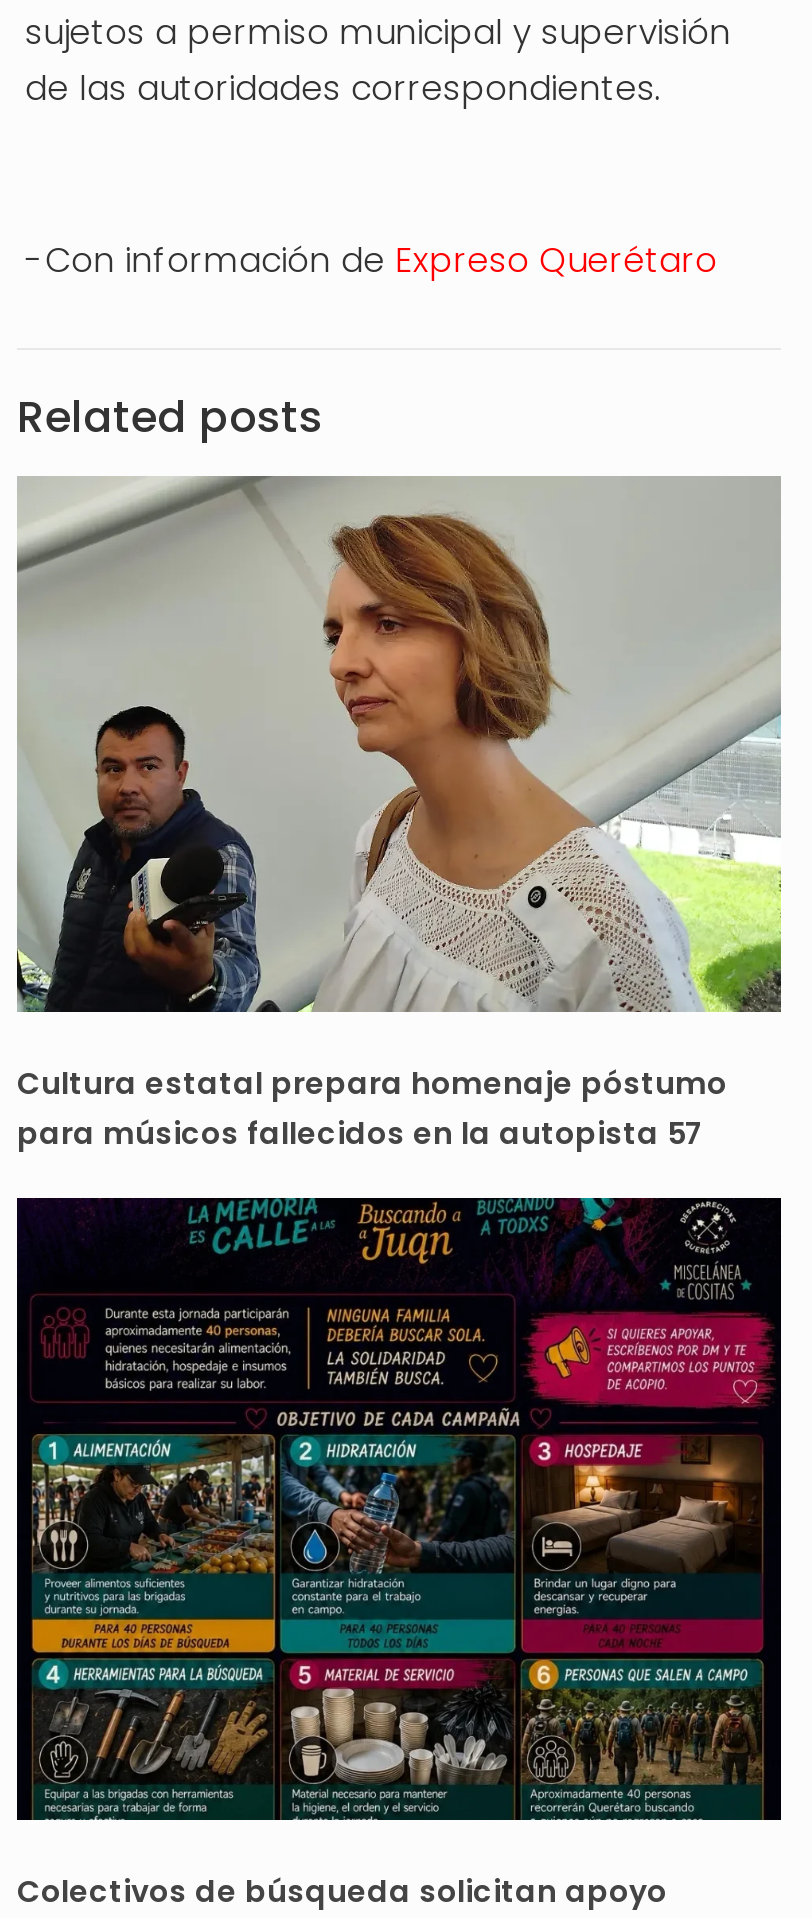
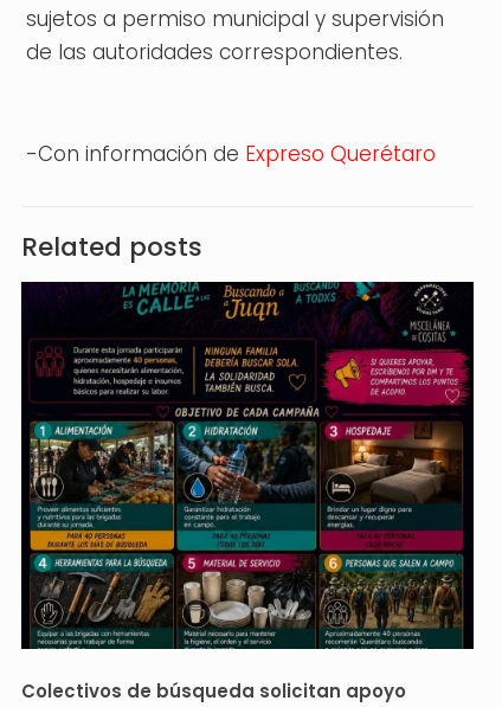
- [image]
- Cultura estatal prepara homenaje póstumo
- para músicos fallecidos en la autopista 57
